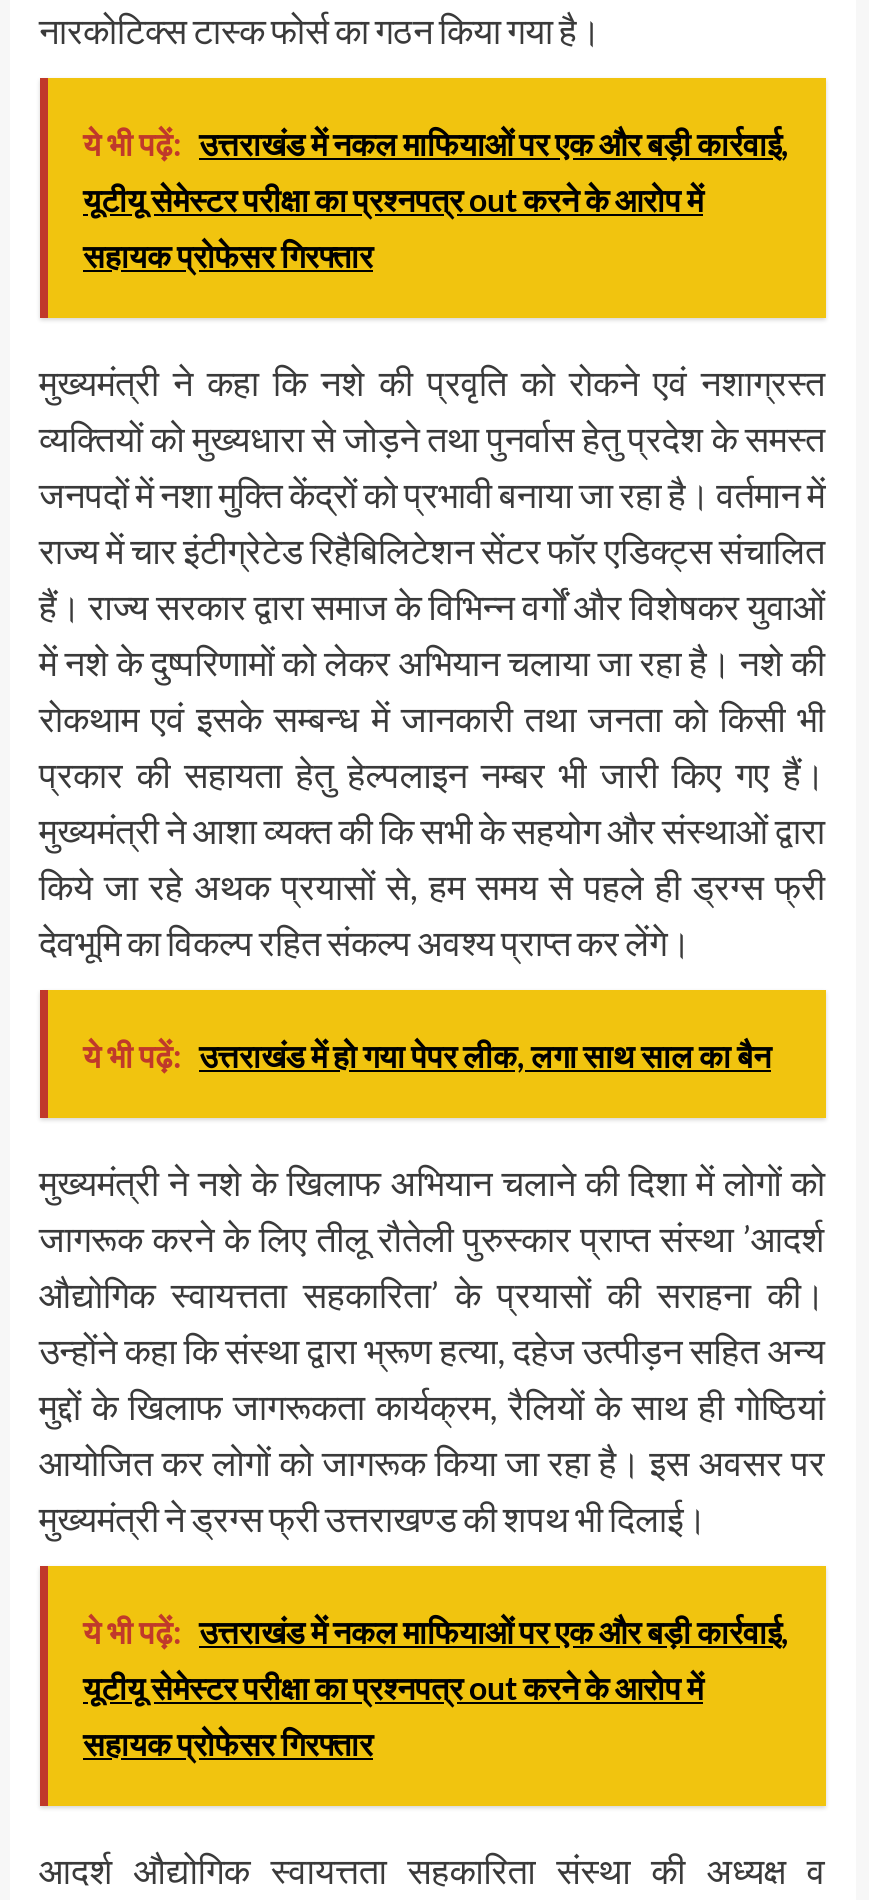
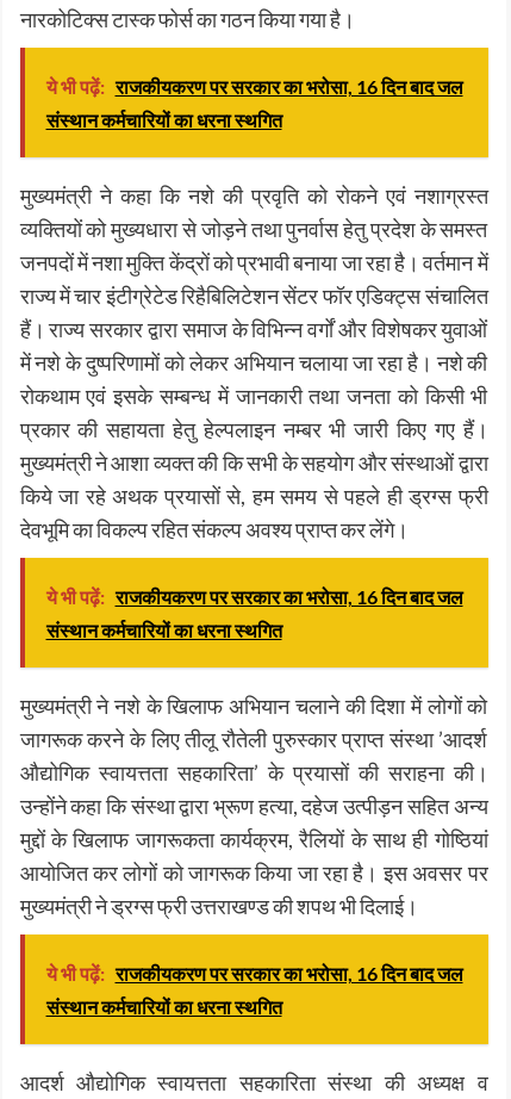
- ये भी पढ़ें: उत्तराखंड में नकल माफियाओं पर एक और बड़ी कार्रवाई,
- यूटीयू सेमेस्टर परीक्षा का प्रश्नपत्र out करने के आरोप में
- सहायक प्रोफेसर गिरफ्तार
+ ये भी पढ़ें: राजकीयकरण पर सरकार का भरोसा, 16 दिन बाद जल
+ संस्थान कर्मचारियों का धरना स्थगित

- ये भी पढ़ें: उत्तराखंड में हो गया पेपर लीक, लगा साथ साल का बैन
+ ये भी पढ़ें: राजकीयकरण पर सरकार का भरोसा, 16 दिन बाद जल
+ संस्थान कर्मचारियों का धरना स्थगित

- ये भी पढ़ें: उत्तराखंड में नकल माफियाओं पर एक और बड़ी कार्रवाई,
- यूटीयू सेमेस्टर परीक्षा का प्रश्नपत्र out करने के आरोप में
- सहायक प्रोफेसर गिरफ्तार
+ ये भी पढ़ें: राजकीयकरण पर सरकार का भरोसा, 16 दिन बाद जल
+ संस्थान कर्मचारियों का धरना स्थगित
